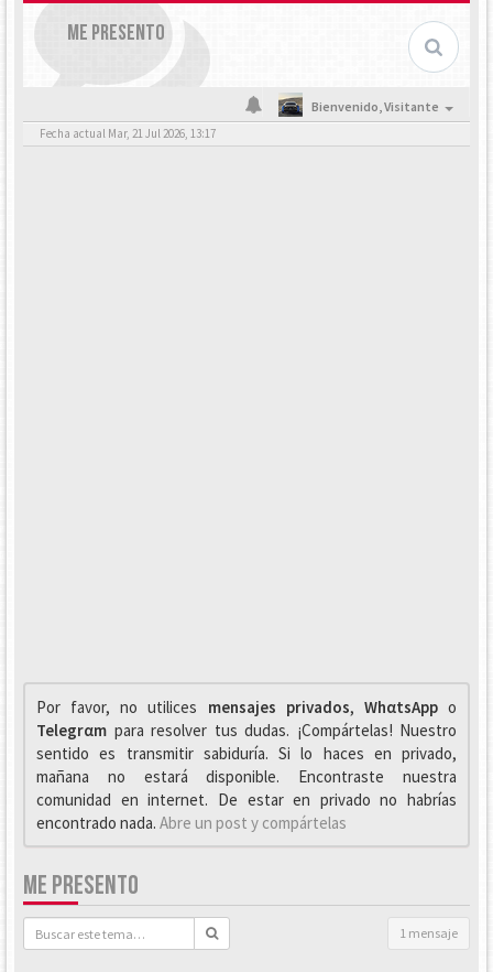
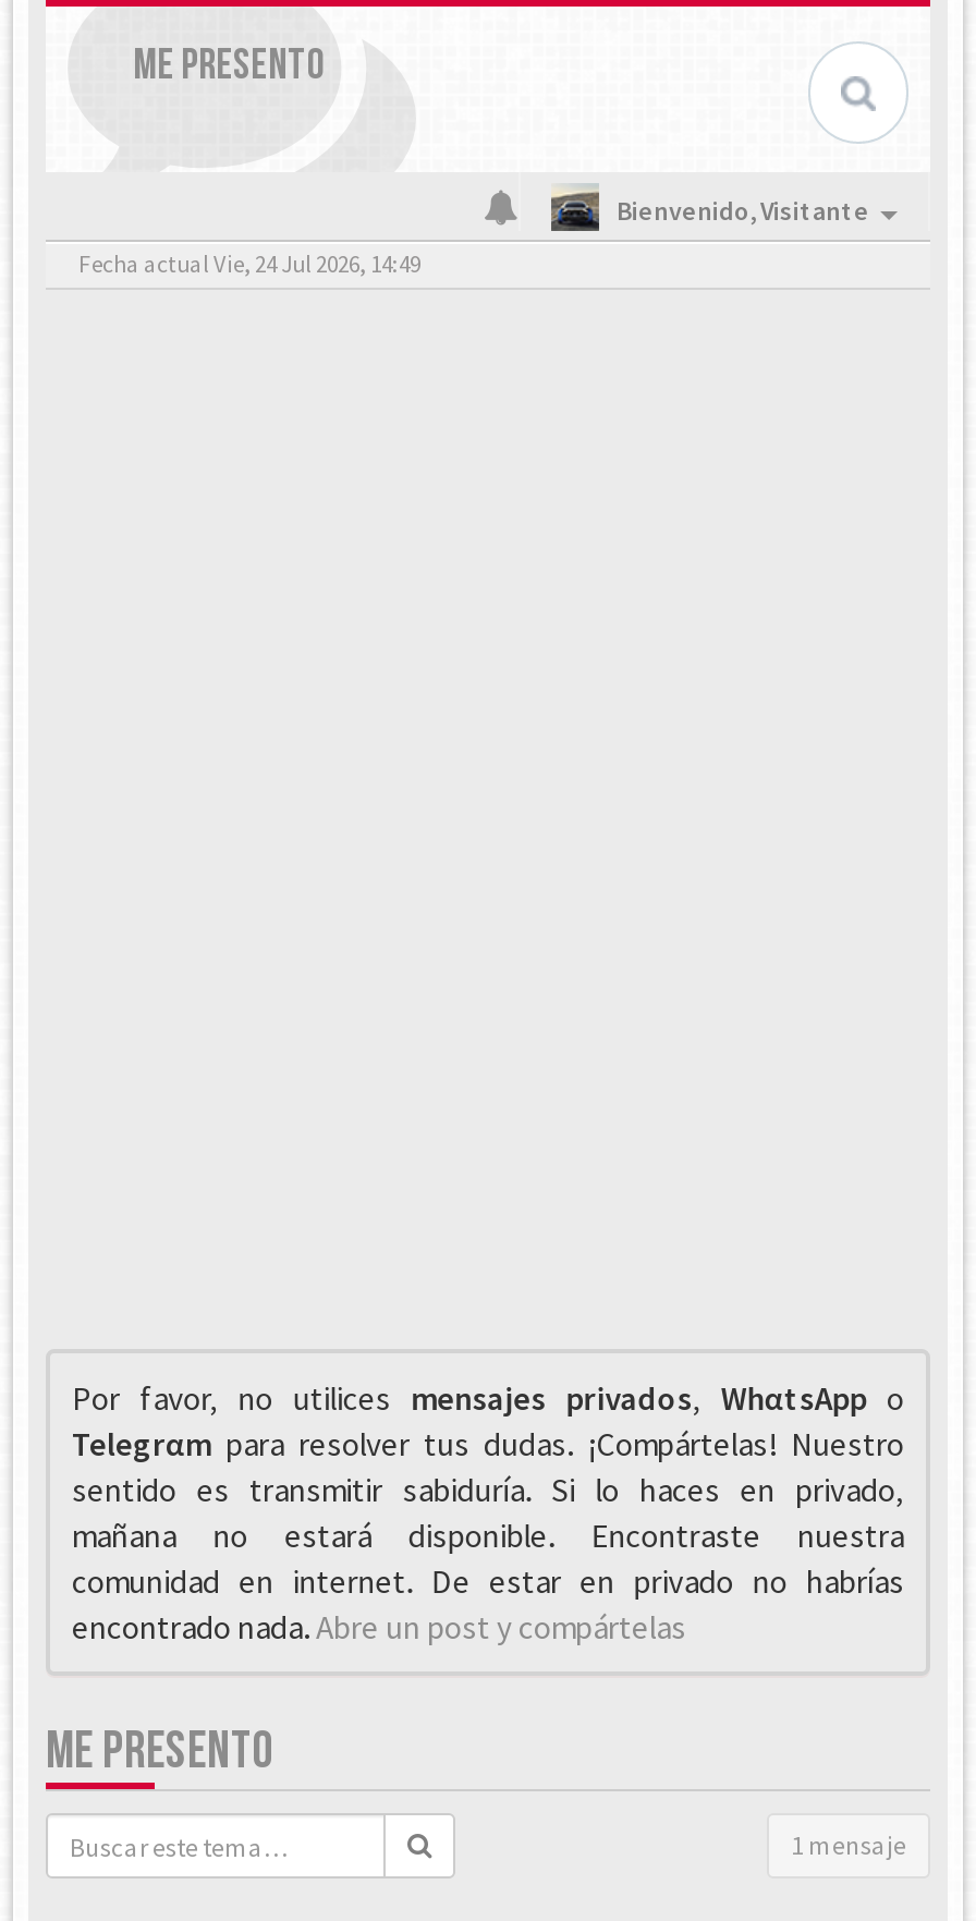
- Fecha actual Mar, 21 Jul 2026, 13:17
+ Fecha actual Vie, 24 Jul 2026, 14:49
